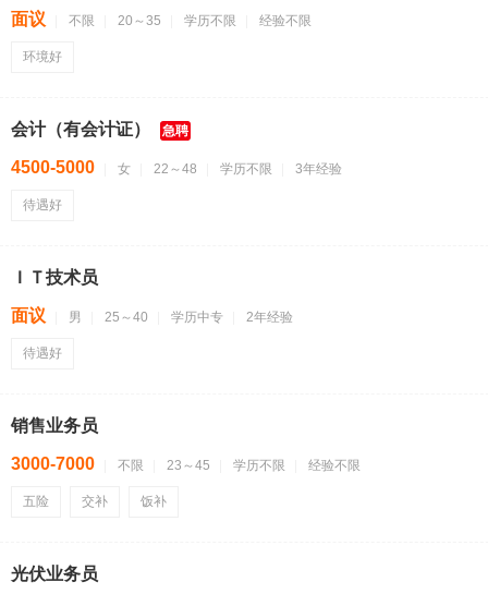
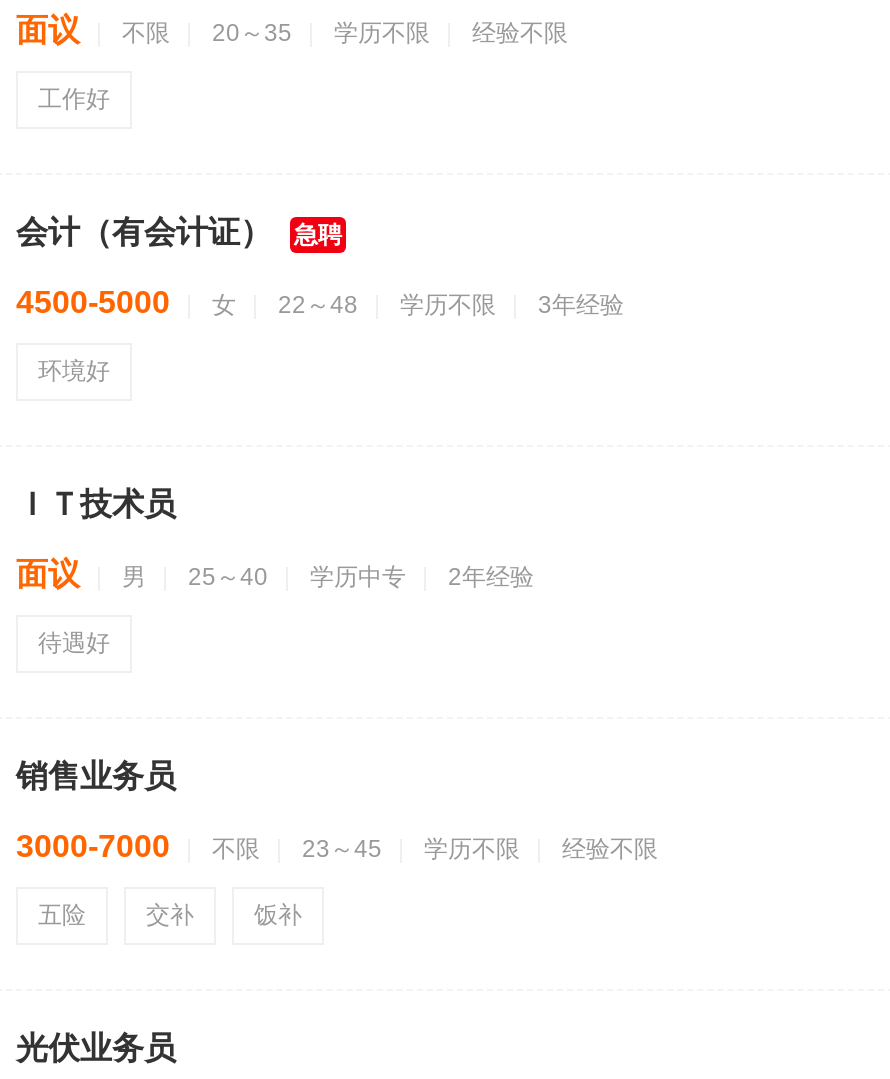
+ 工作好

moved down: 环境好

- 待遇好
